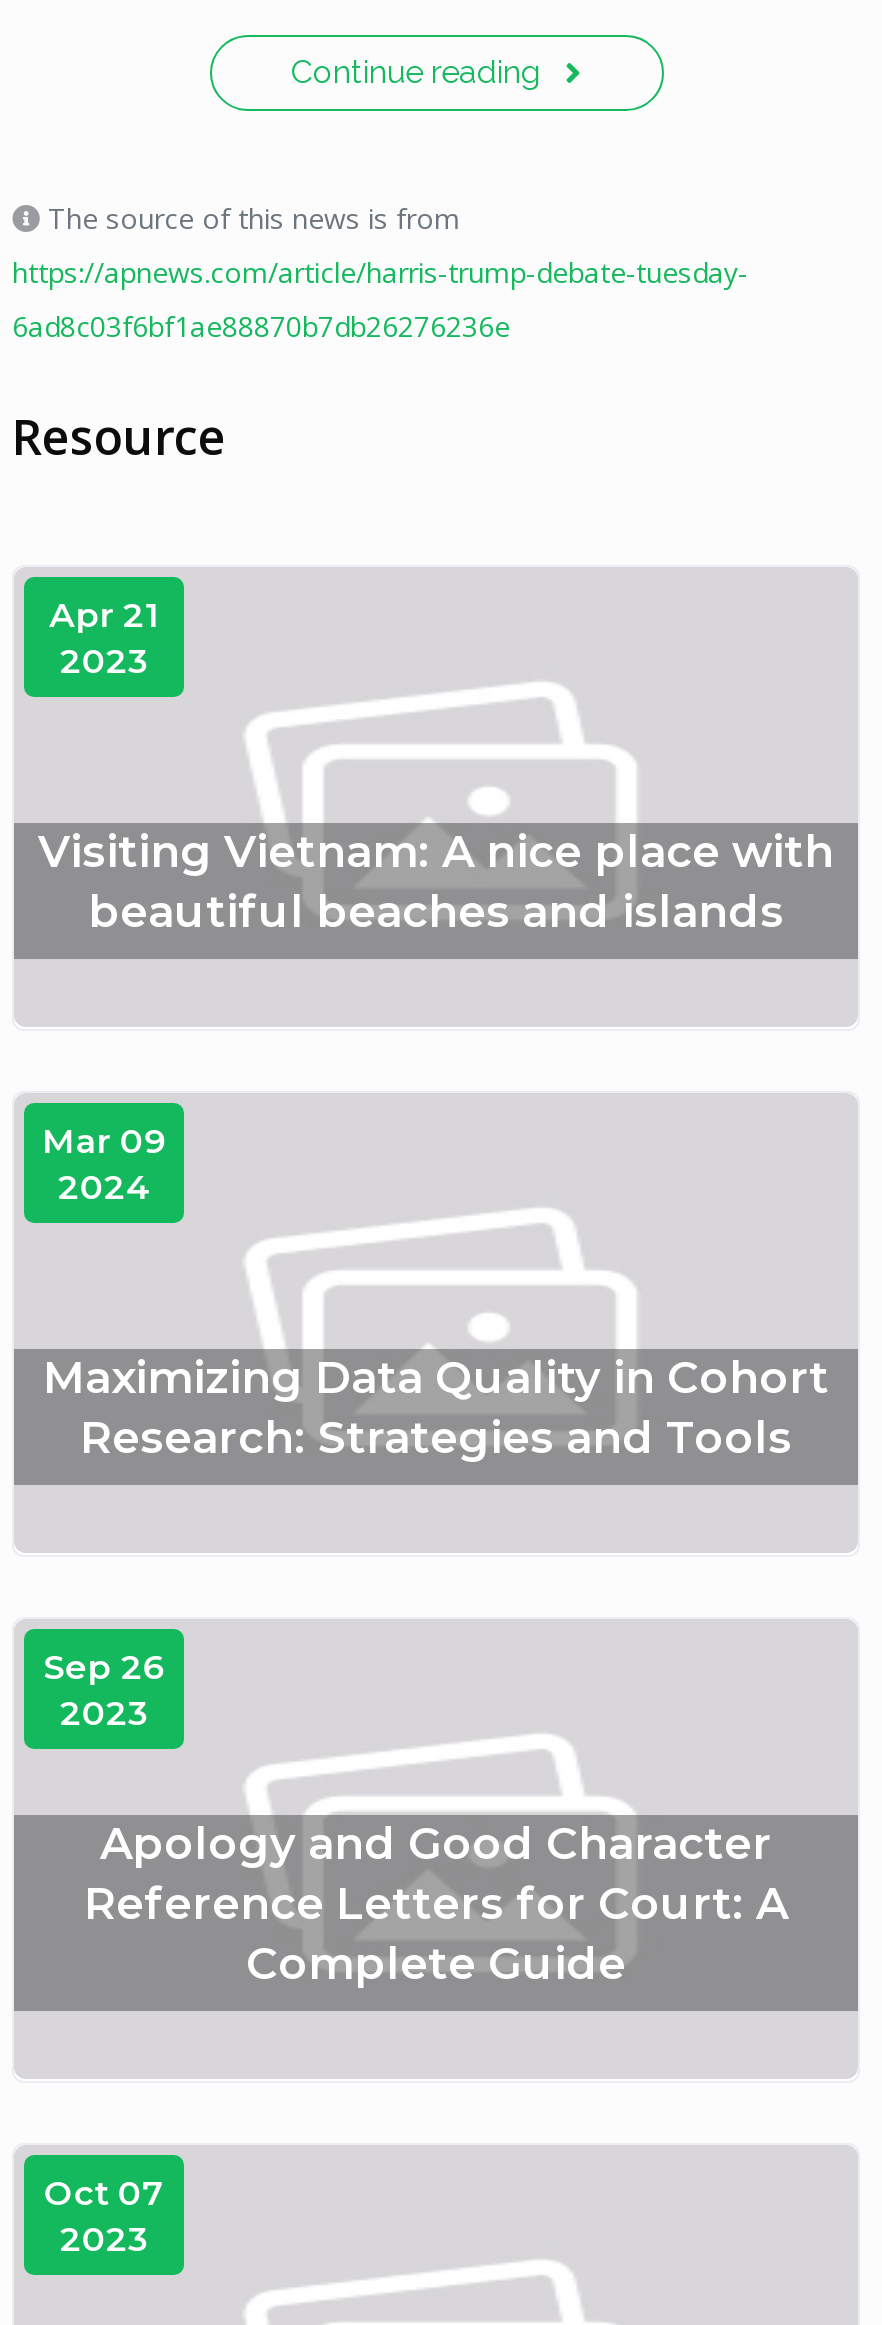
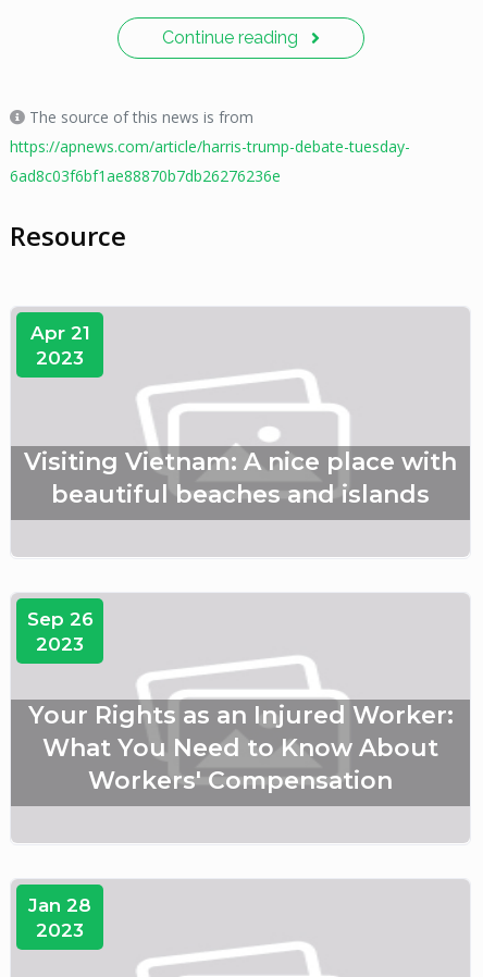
- Mar 09
- 2024

- Maximizing Data Quality in Cohort
- Research: Strategies and Tools

- Apology and Good Character
- Reference Letters for Court: A
- Complete Guide
+ Your Rights as an Injured Worker:
+ What You Need to Know About
+ Workers' Compensation

- Oct 07
+ Jan 28
